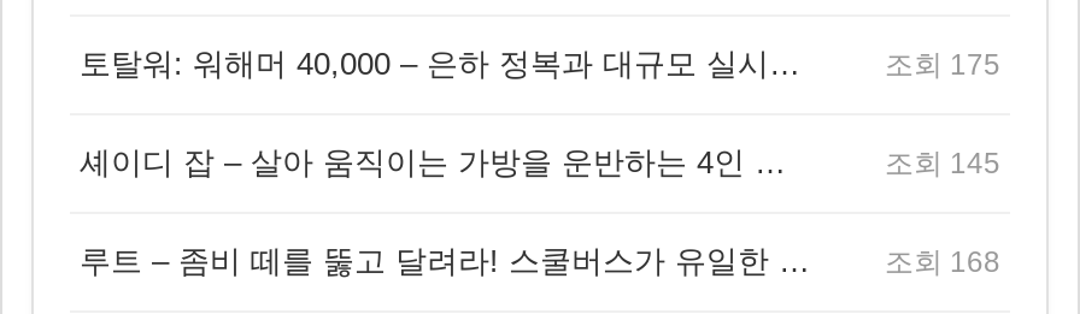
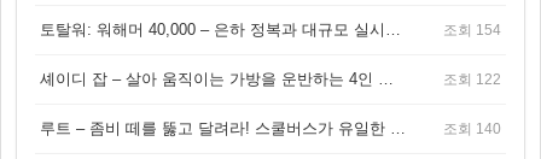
- 조회 175
+ 조회 154

- 조회 145
+ 조회 122

- 조회 168
+ 조회 140
